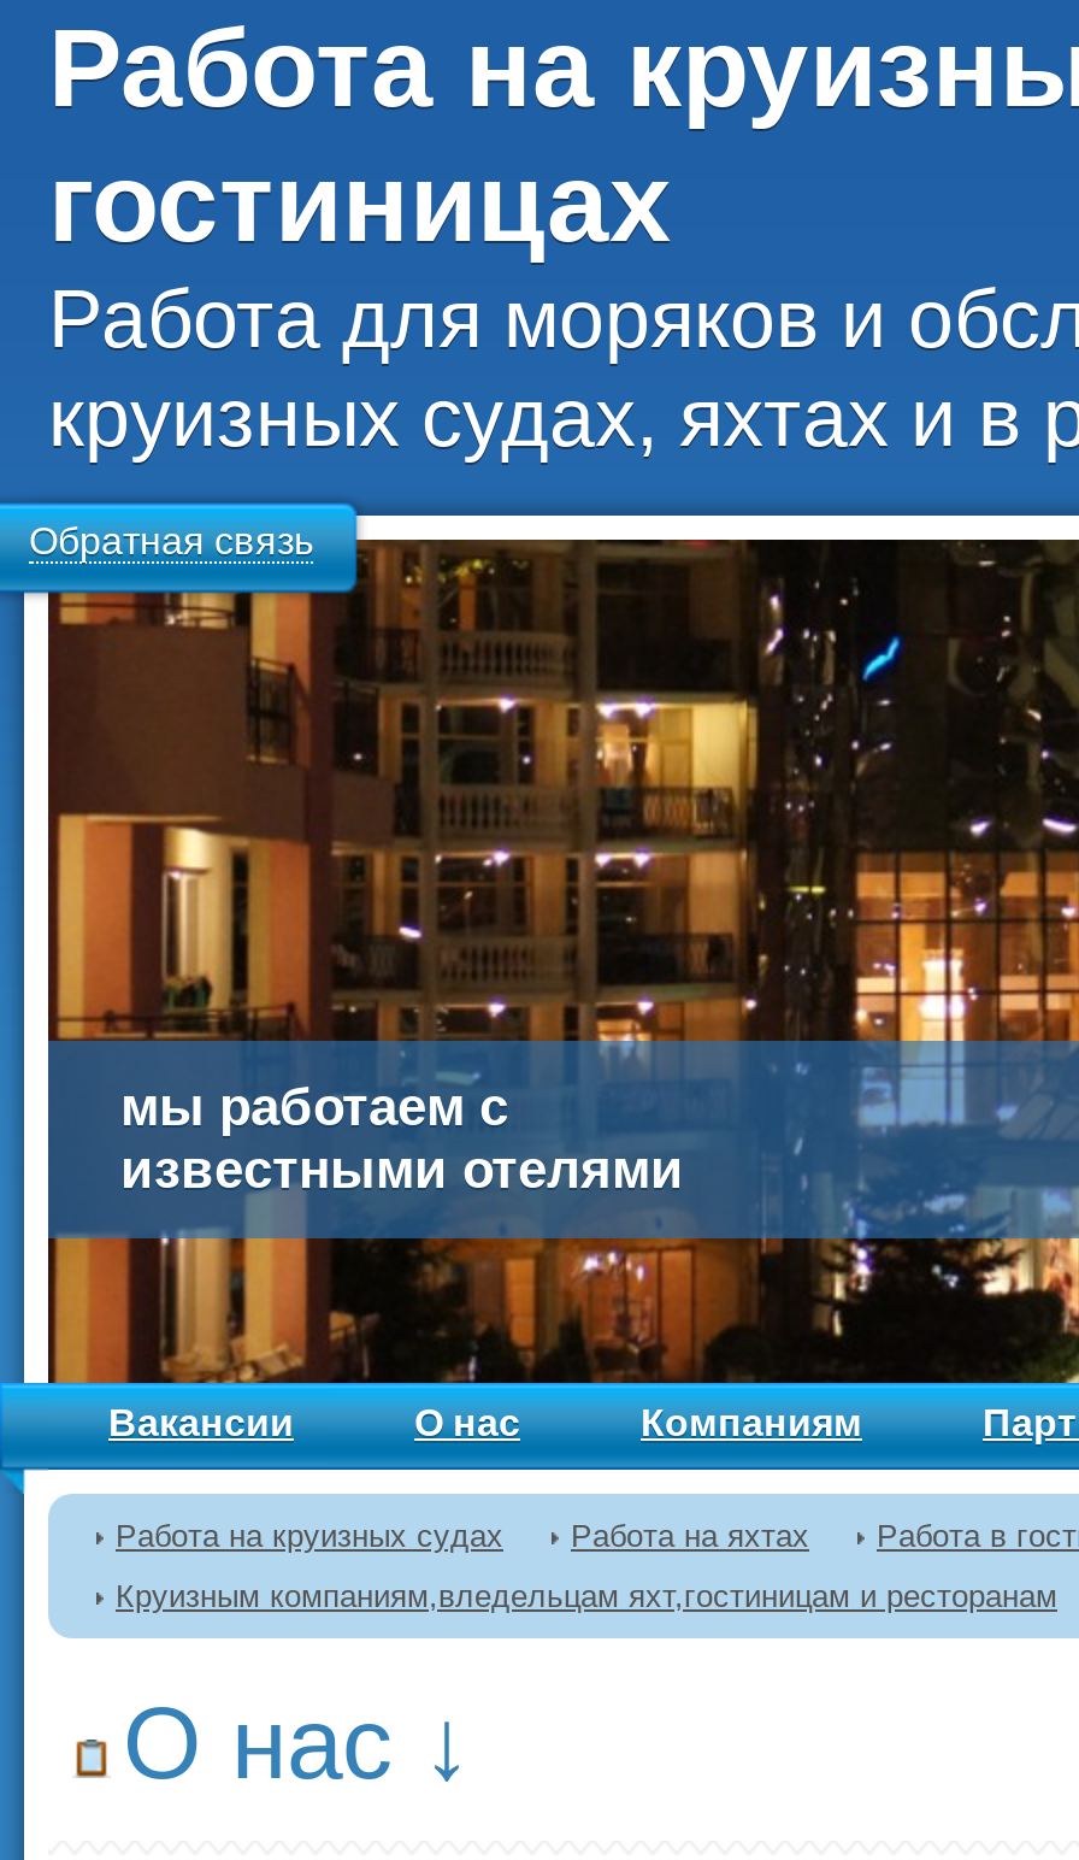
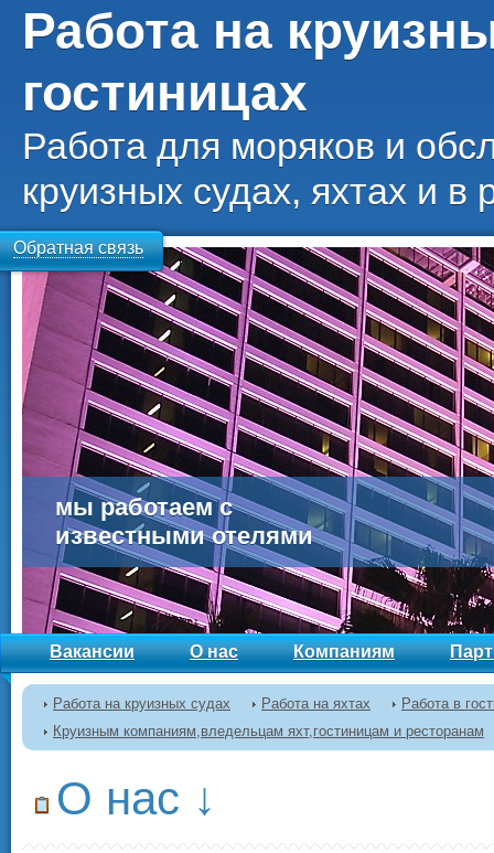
- [image]
+ [image]
